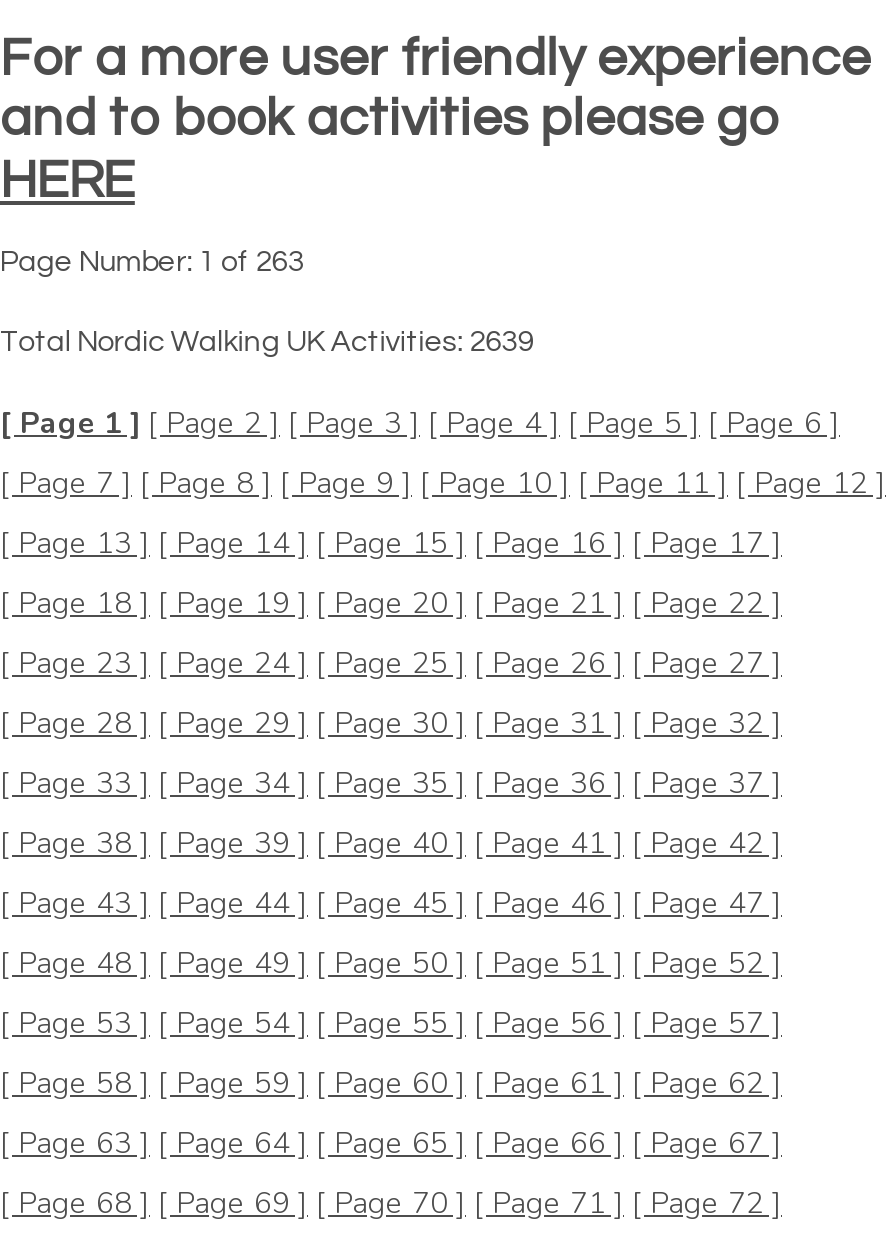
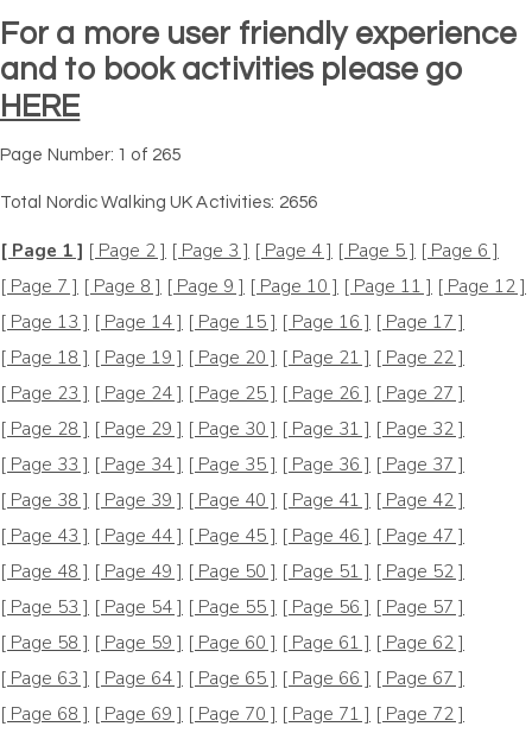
- Page Number: 1 of 263
+ Page Number: 1 of 265

- Total Nordic Walking UK Activities: 2639
+ Total Nordic Walking UK Activities: 2656
